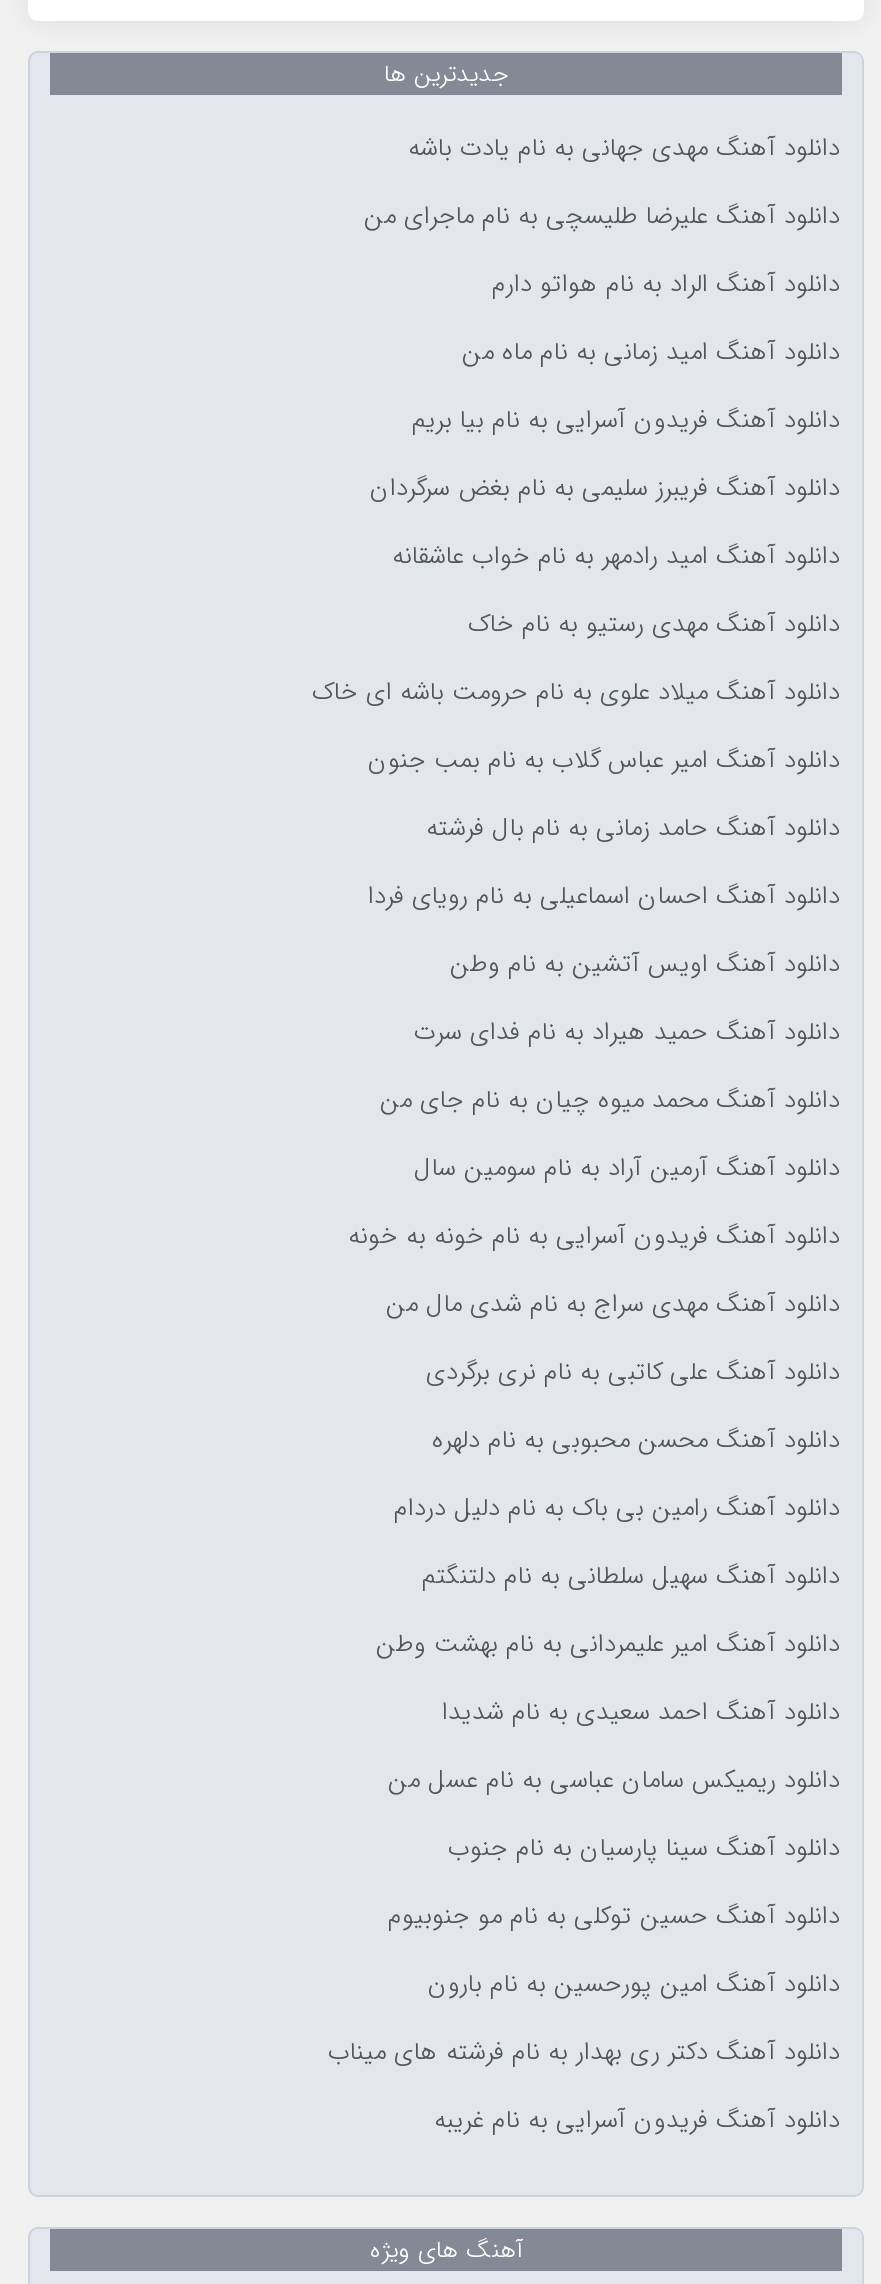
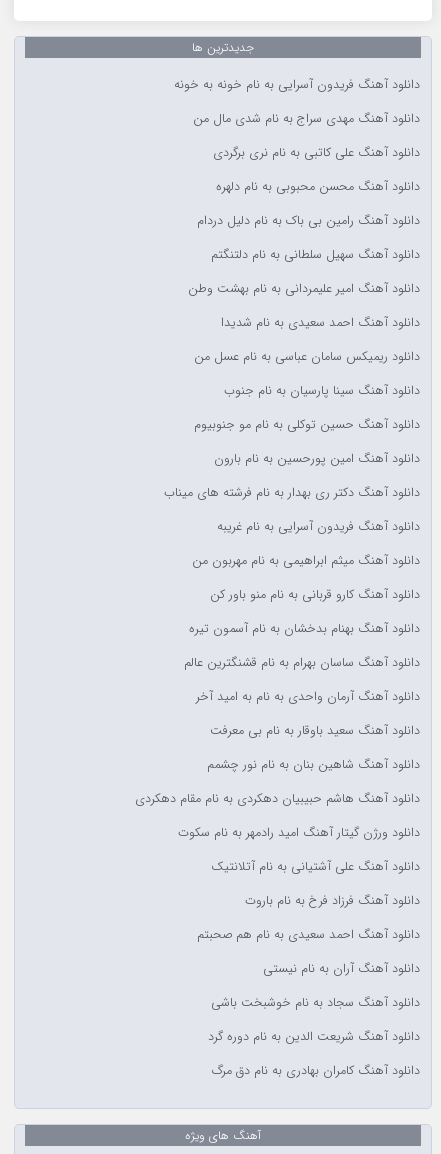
- دانلود آهنگ مهدی جهانی به نام یادت باشه
- دانلود آهنگ علیرضا طلیسچی به نام ماجرای من
- دانلود آهنگ الراد به نام هواتو دارم
- دانلود آهنگ امید زمانی به نام ماه من
- دانلود آهنگ فریدون آسرایی به نام بیا بریم
- دانلود آهنگ فریبرز سلیمی به نام بغض سرگردان
- دانلود آهنگ امید رادمهر به نام خواب عاشقانه
- دانلود آهنگ مهدی رستیو به نام خاک
- دانلود آهنگ میلاد علوی به نام حرومت باشه ای خاک
- دانلود آهنگ امیر عباس گلاب به نام بمب جنون
- دانلود آهنگ حامد زمانی به نام بال فرشته
- دانلود آهنگ احسان اسماعیلی به نام رویای فردا
- دانلود آهنگ اویس آتشین به نام وطن
- دانلود آهنگ حمید هیراد به نام فدای سرت
- دانلود آهنگ محمد میوه چیان به نام جای من
- دانلود آهنگ آرمین آراد به نام سومین سال

moved up: دانلود آهنگ فریدون آسرایی به نام خونه به خونه | دانلود آهنگ مهدی سراج به نام شدی مال من | دانلود آهنگ علی کاتبی به نام نری برگردی | ... | دانلود آهنگ دکتر ری بهدار به نام فرشته های میناب | دانلود آهنگ فریدون آسرایی به نام غریبه

+ دانلود آهنگ میثم ابراهیمی به نام مهربون من
+ دانلود آهنگ کارو قربانی به نام منو باور کن
+ دانلود آهنگ بهنام بدخشان به نام آسمون تیره
+ دانلود آهنگ ساسان بهرام به نام قشنگترین عالم
+ دانلود آهنگ آرمان واحدی به نام به امید آخر
+ دانلود آهنگ سعید باوقار به نام بی معرفت
+ دانلود آهنگ شاهین بنان به نام نور چشمم
+ دانلود آهنگ هاشم حبیبیان دهکردی به نام مقام دهکردی
+ دانلود ورژن گیتار آهنگ امید رادمهر به نام سکوت
+ دانلود آهنگ علی آشتیانی به نام آتلانتیک
+ دانلود آهنگ فرزاد فرخ به نام باروت
+ دانلود آهنگ احمد سعیدی به نام هم صحبتم
+ دانلود آهنگ آران به نام نیستی
+ دانلود آهنگ سجاد به نام خوشبخت باشی
+ دانلود آهنگ شریعت الدین به نام دوره گرد
+ دانلود آهنگ کامران بهادری به نام دق مرگ
